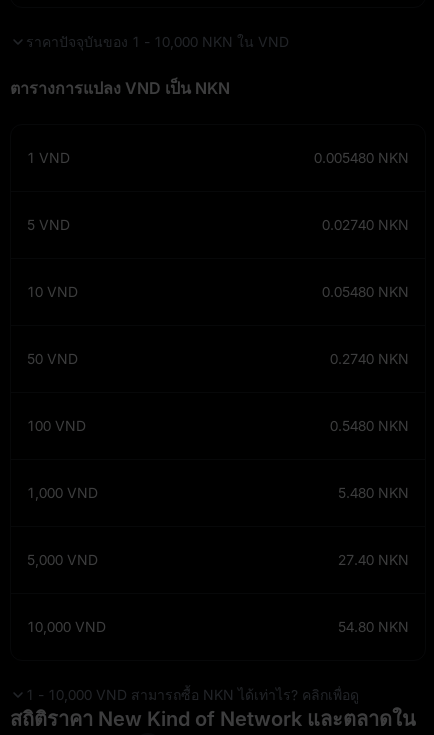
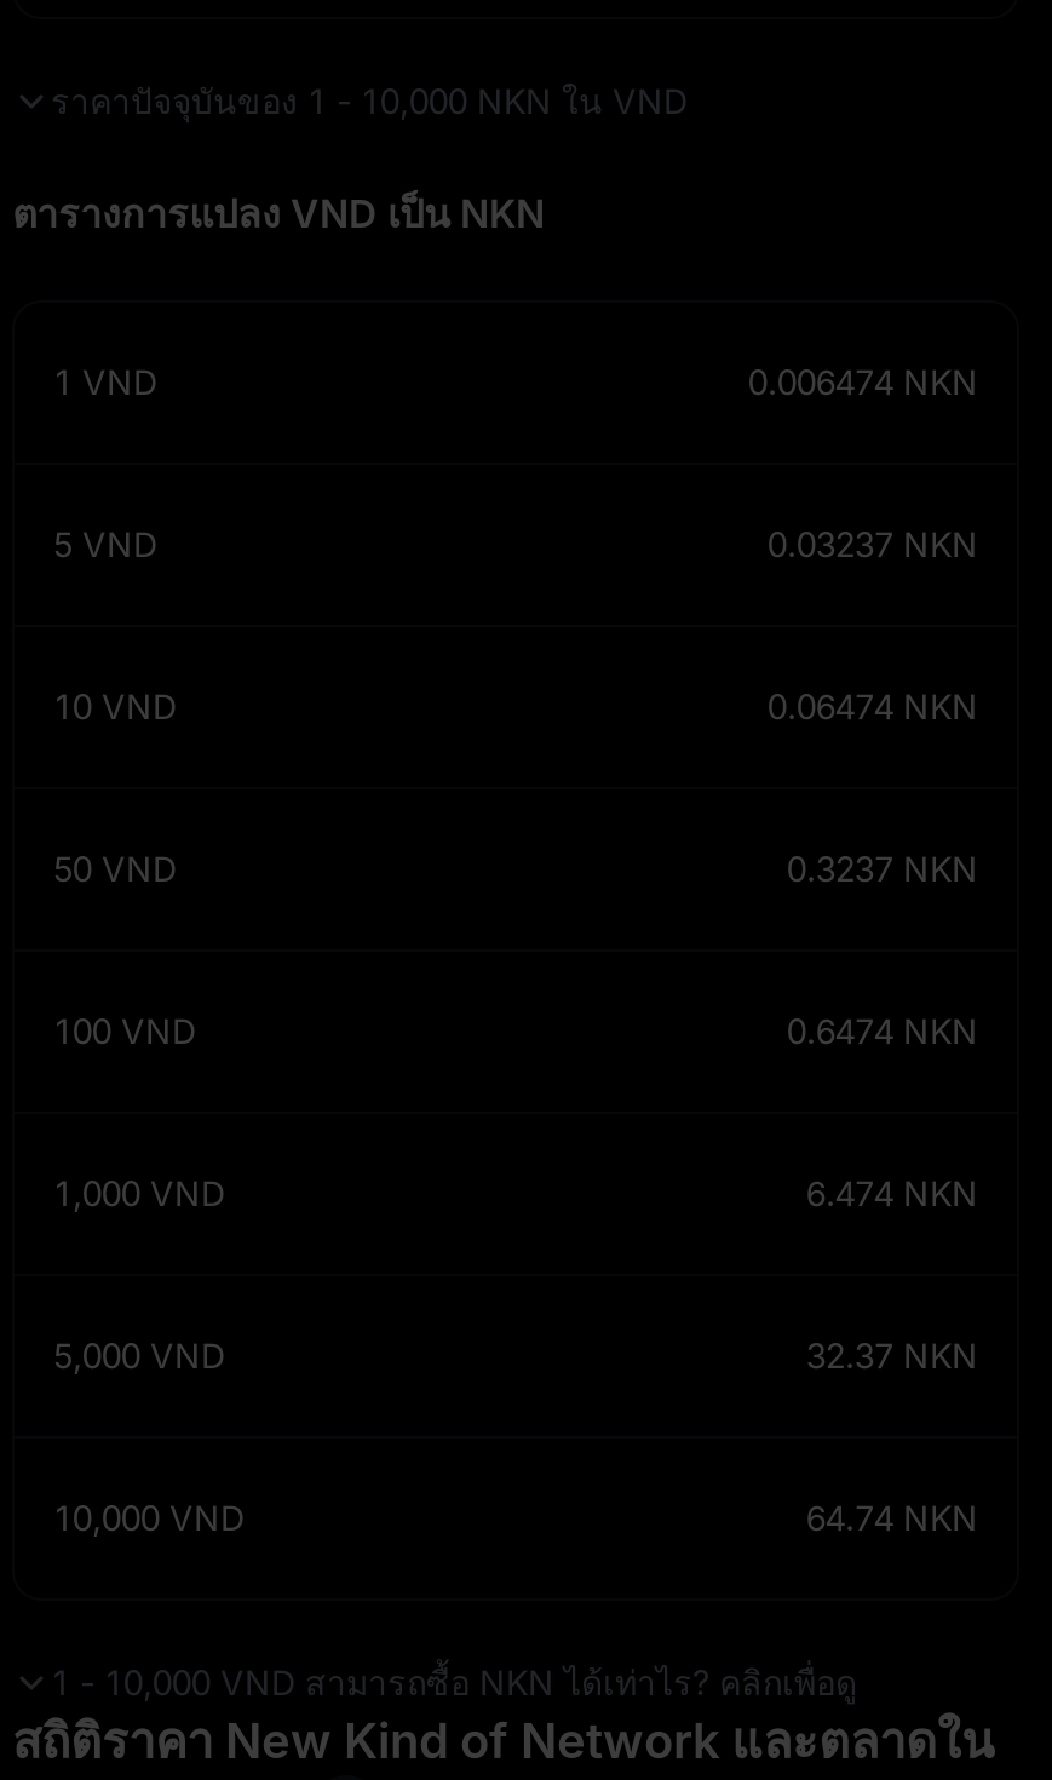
- 0.005480 NKN
+ 0.006474 NKN

- 0.02740 NKN
+ 0.03237 NKN

- 0.05480 NKN
+ 0.06474 NKN

- 0.2740 NKN
+ 0.3237 NKN

- 0.5480 NKN
+ 0.6474 NKN

- 5.480 NKN
+ 6.474 NKN

- 27.40 NKN
+ 32.37 NKN

- 54.80 NKN
+ 64.74 NKN
